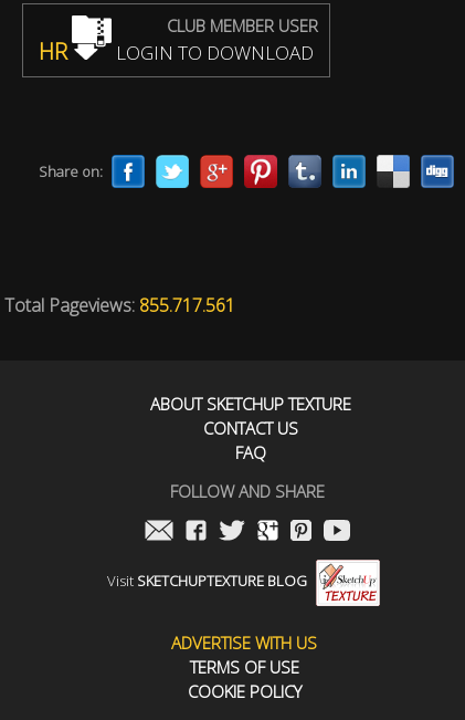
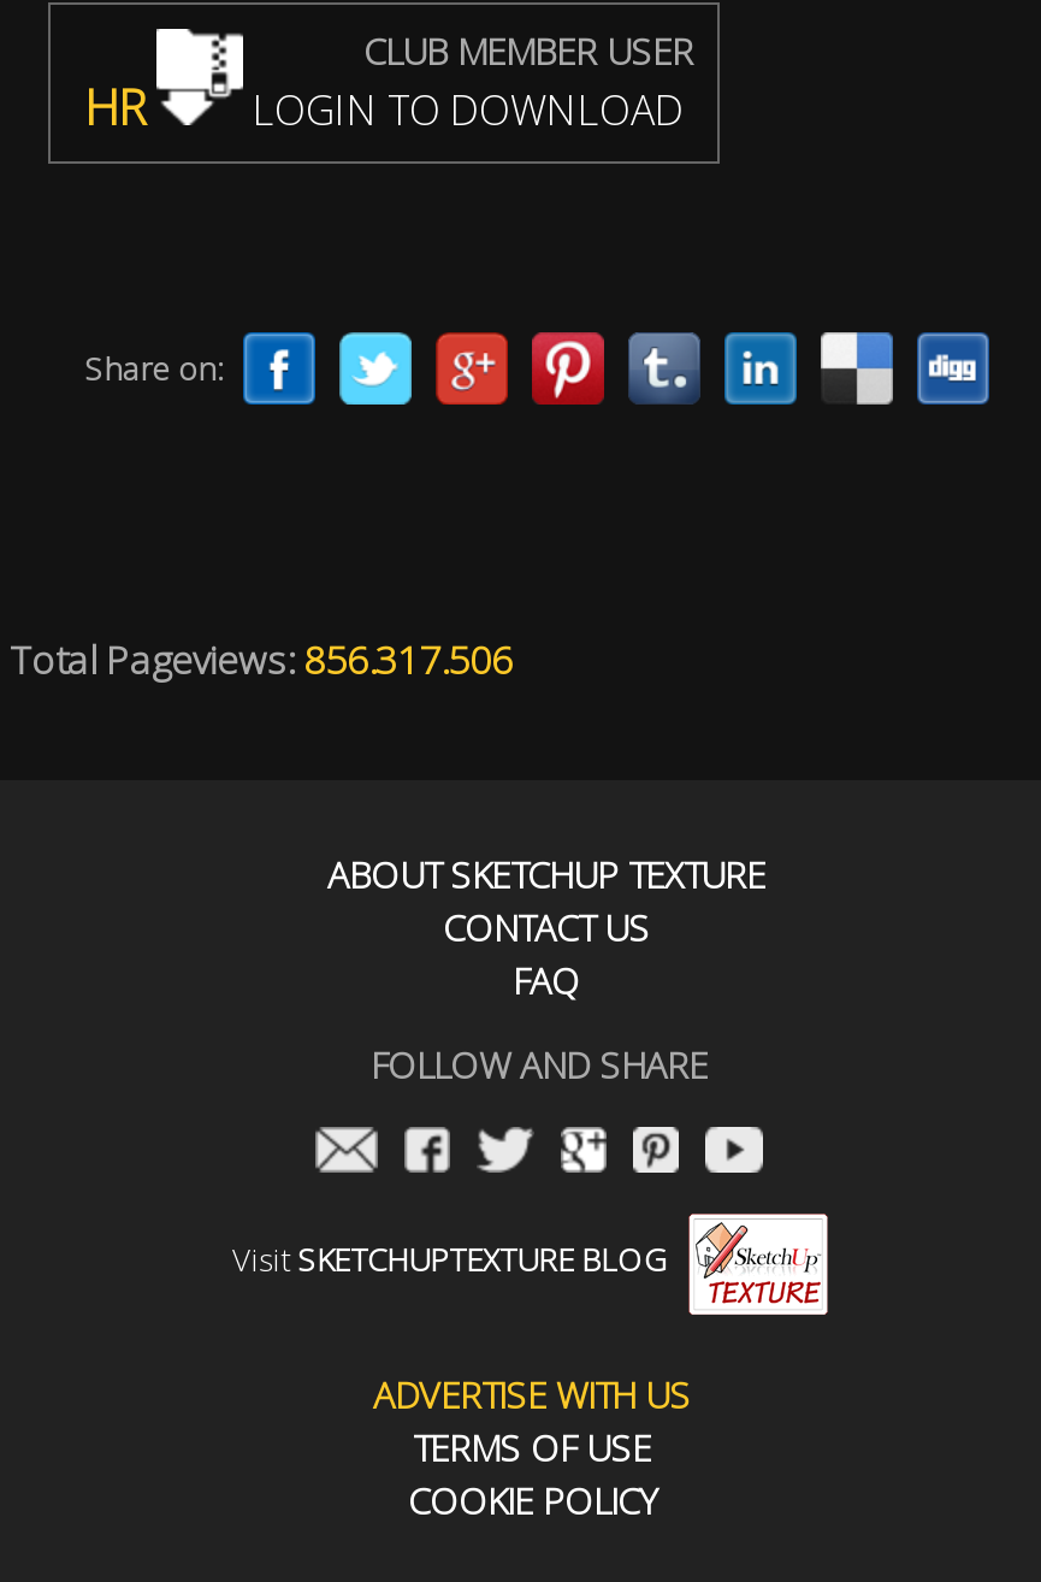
- Total Pageviews: 855.717.561
+ Total Pageviews: 856.317.506
